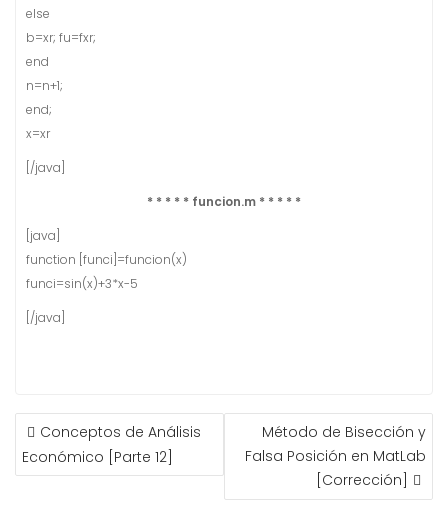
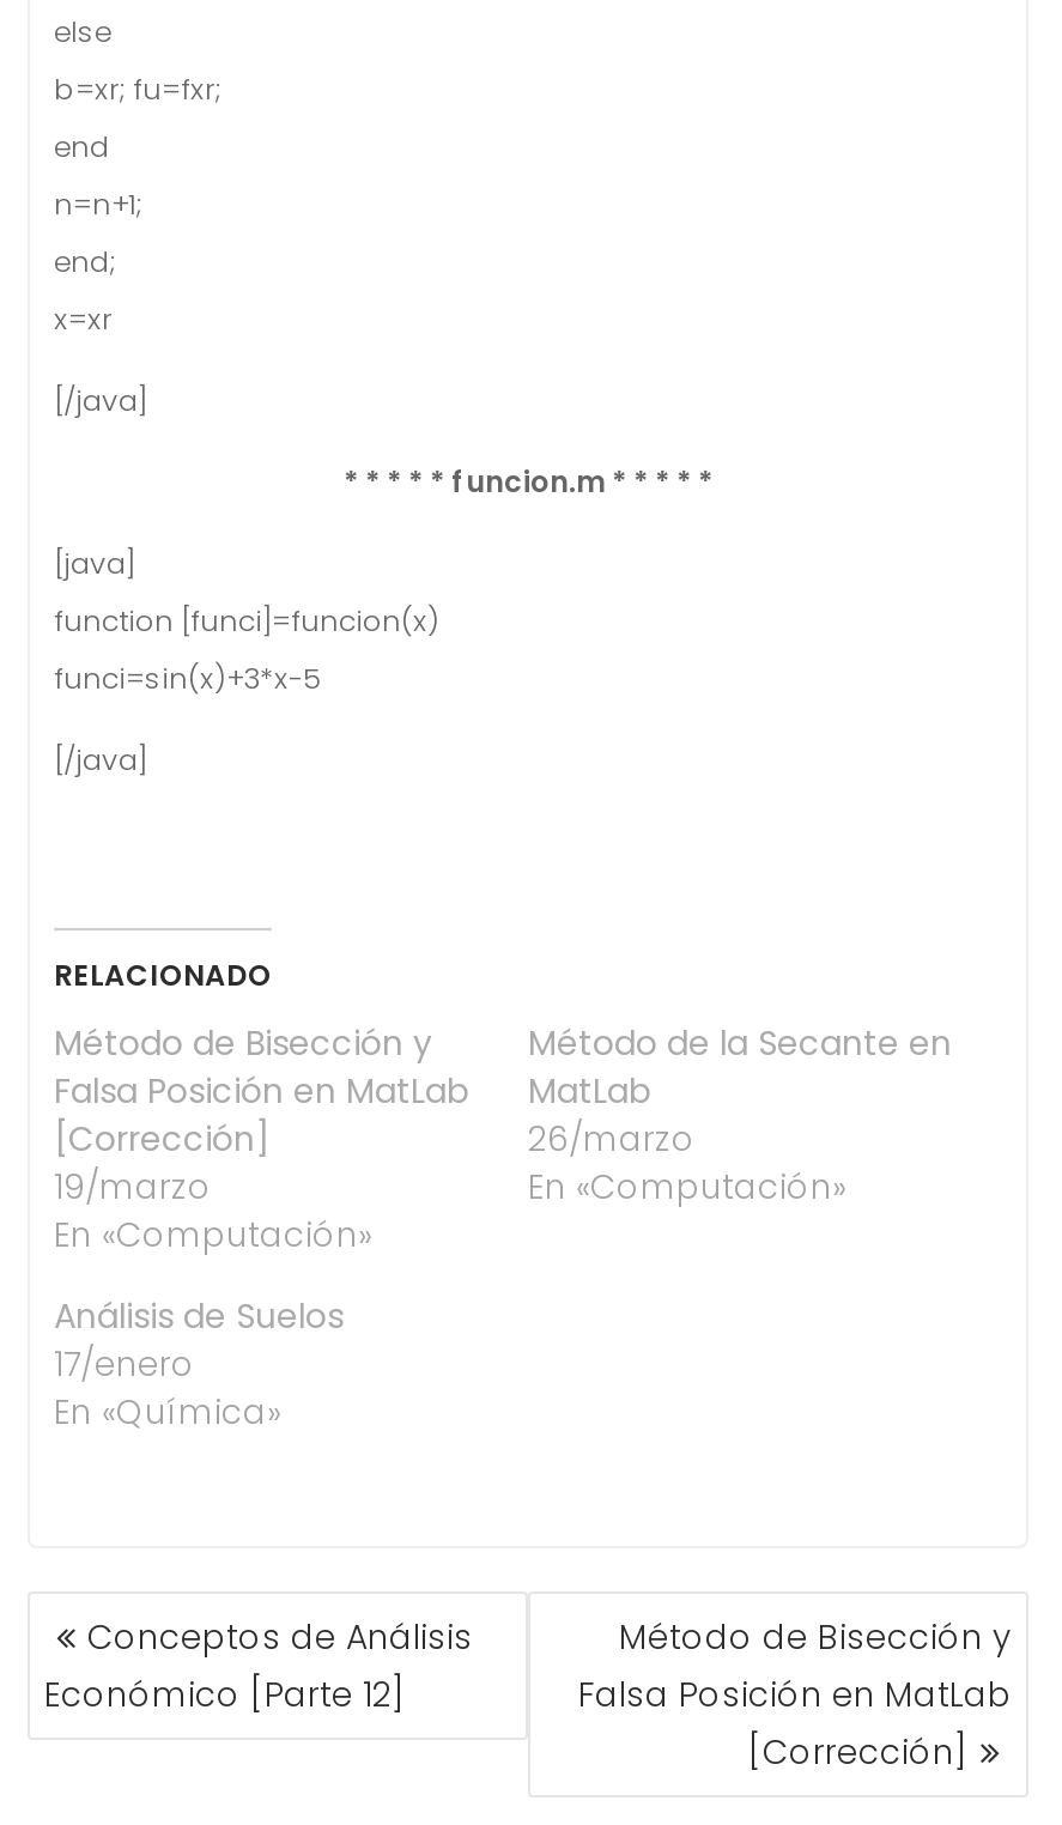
+ RELACIONADO
+ Método de Bisección y
+ Falsa Posición en MatLab
+ [Corrección]
+ 19/marzo
+ En «Computación»

+ Método de la Secante en
+ MatLab
+ 26/marzo
+ En «Computación»
+ Análisis de Suelos
+ 17/enero
+ En «Química»
